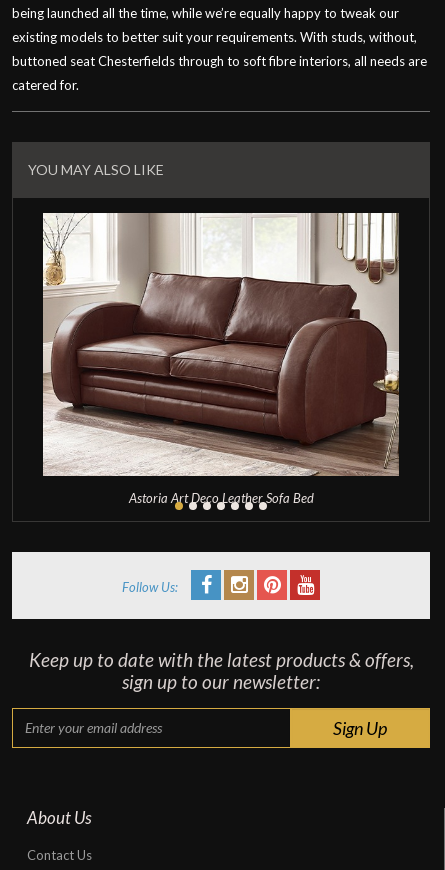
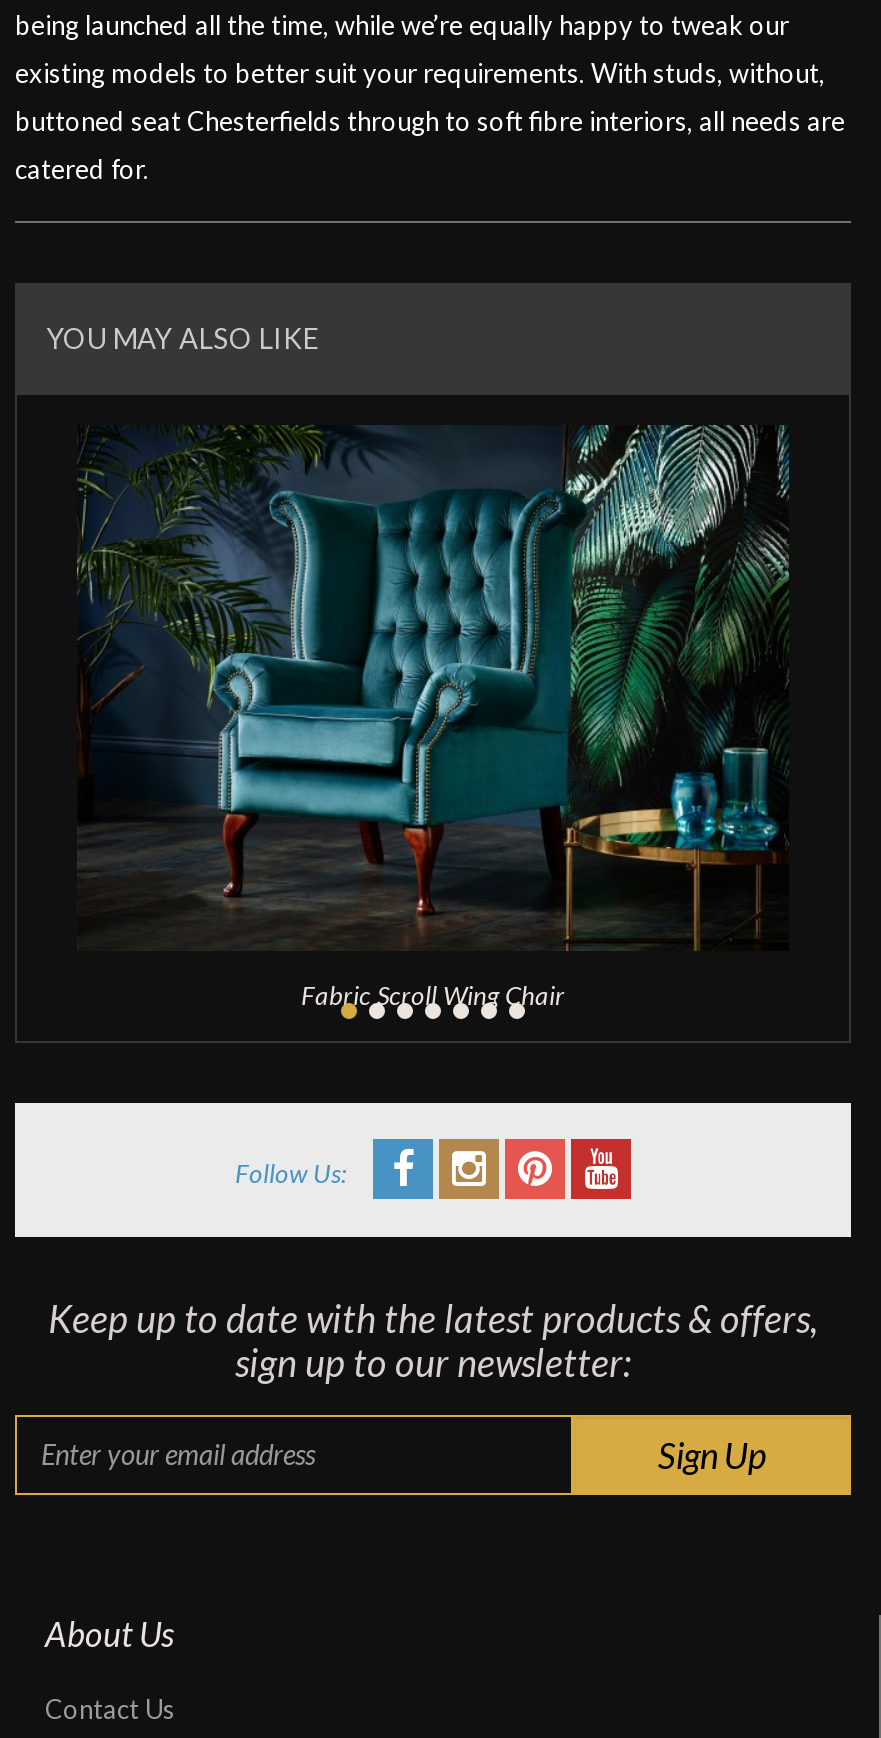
- [image]
- Astoria Art Deco Leather Sofa Bed
+ [image]
+ Fabric Scroll Wing Chair
